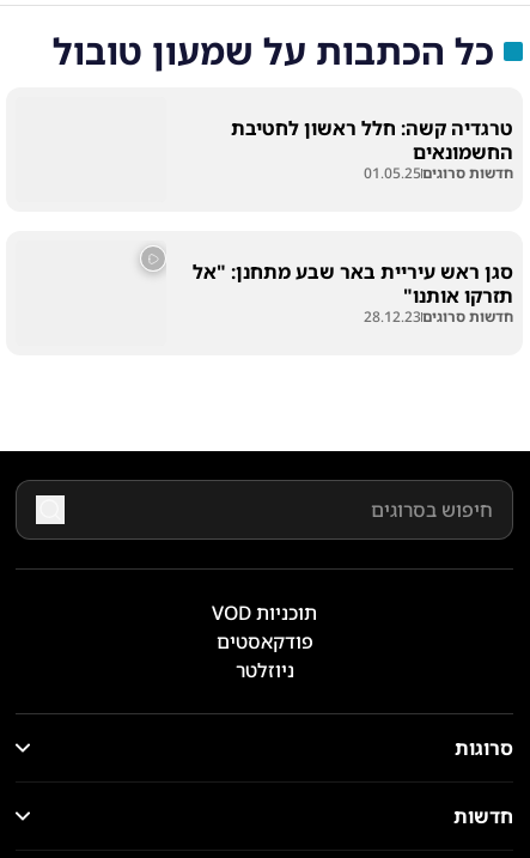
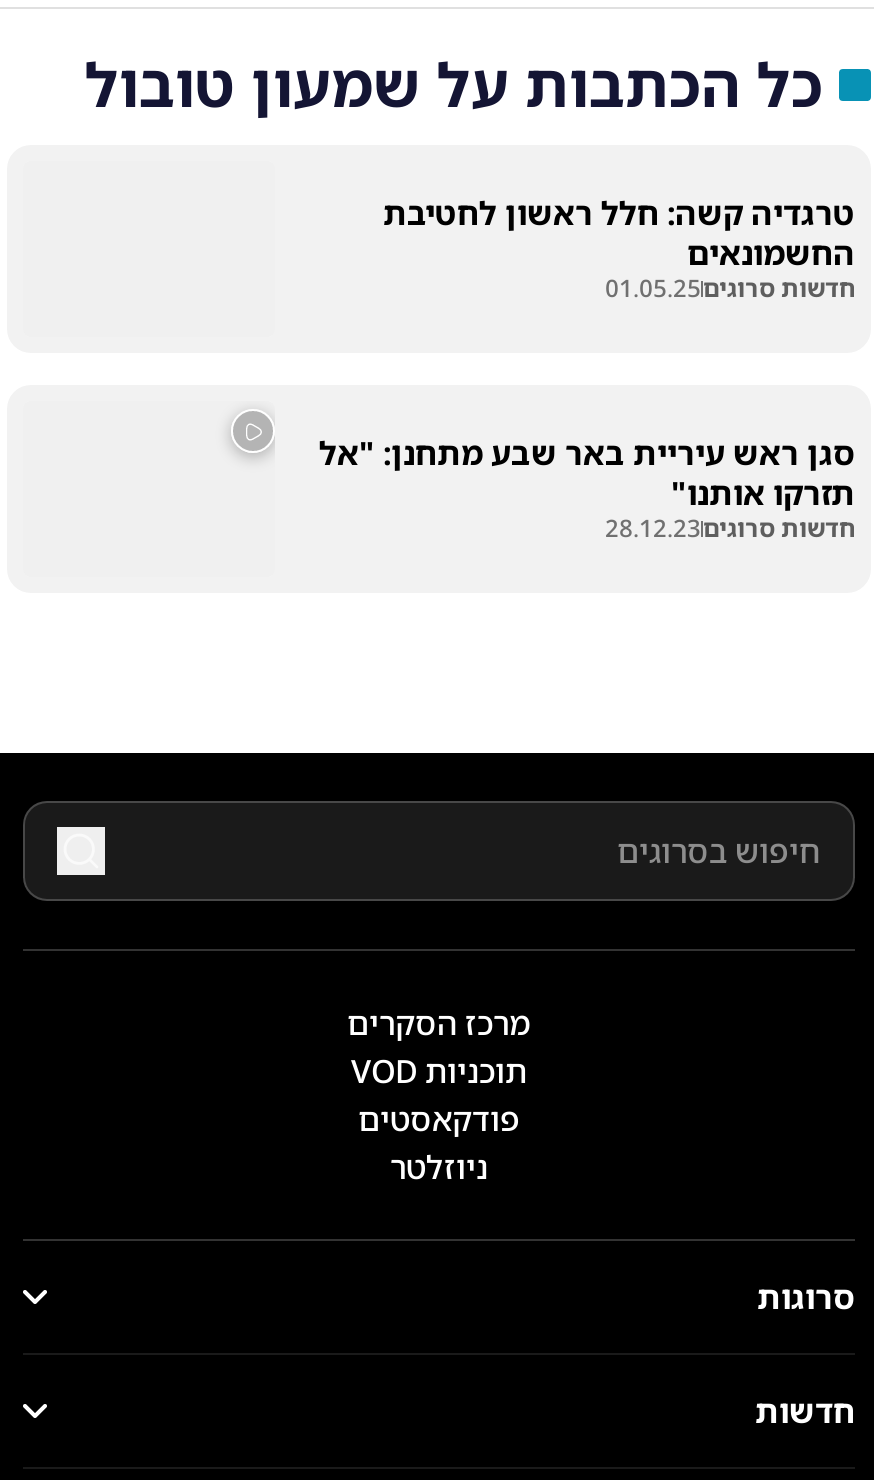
+ מרכז הסקרים
